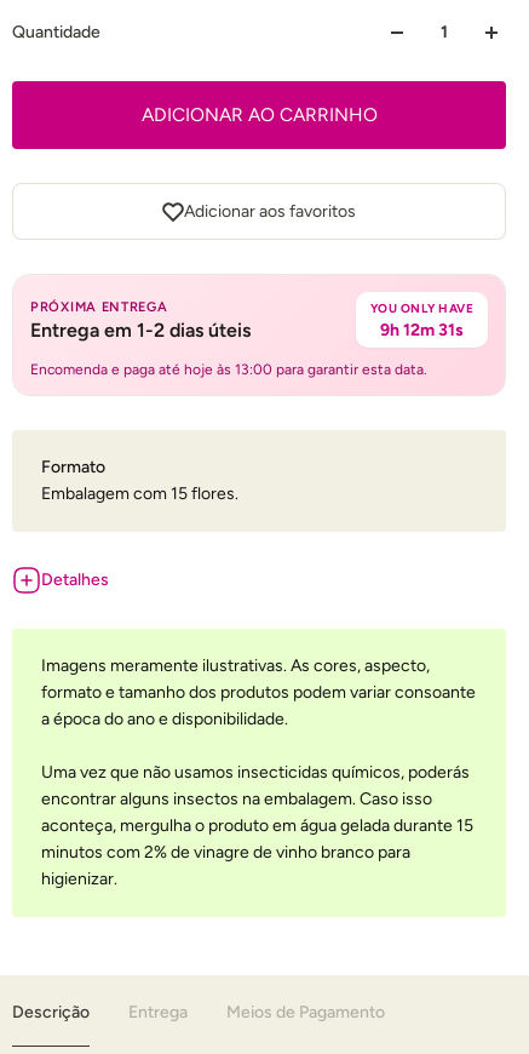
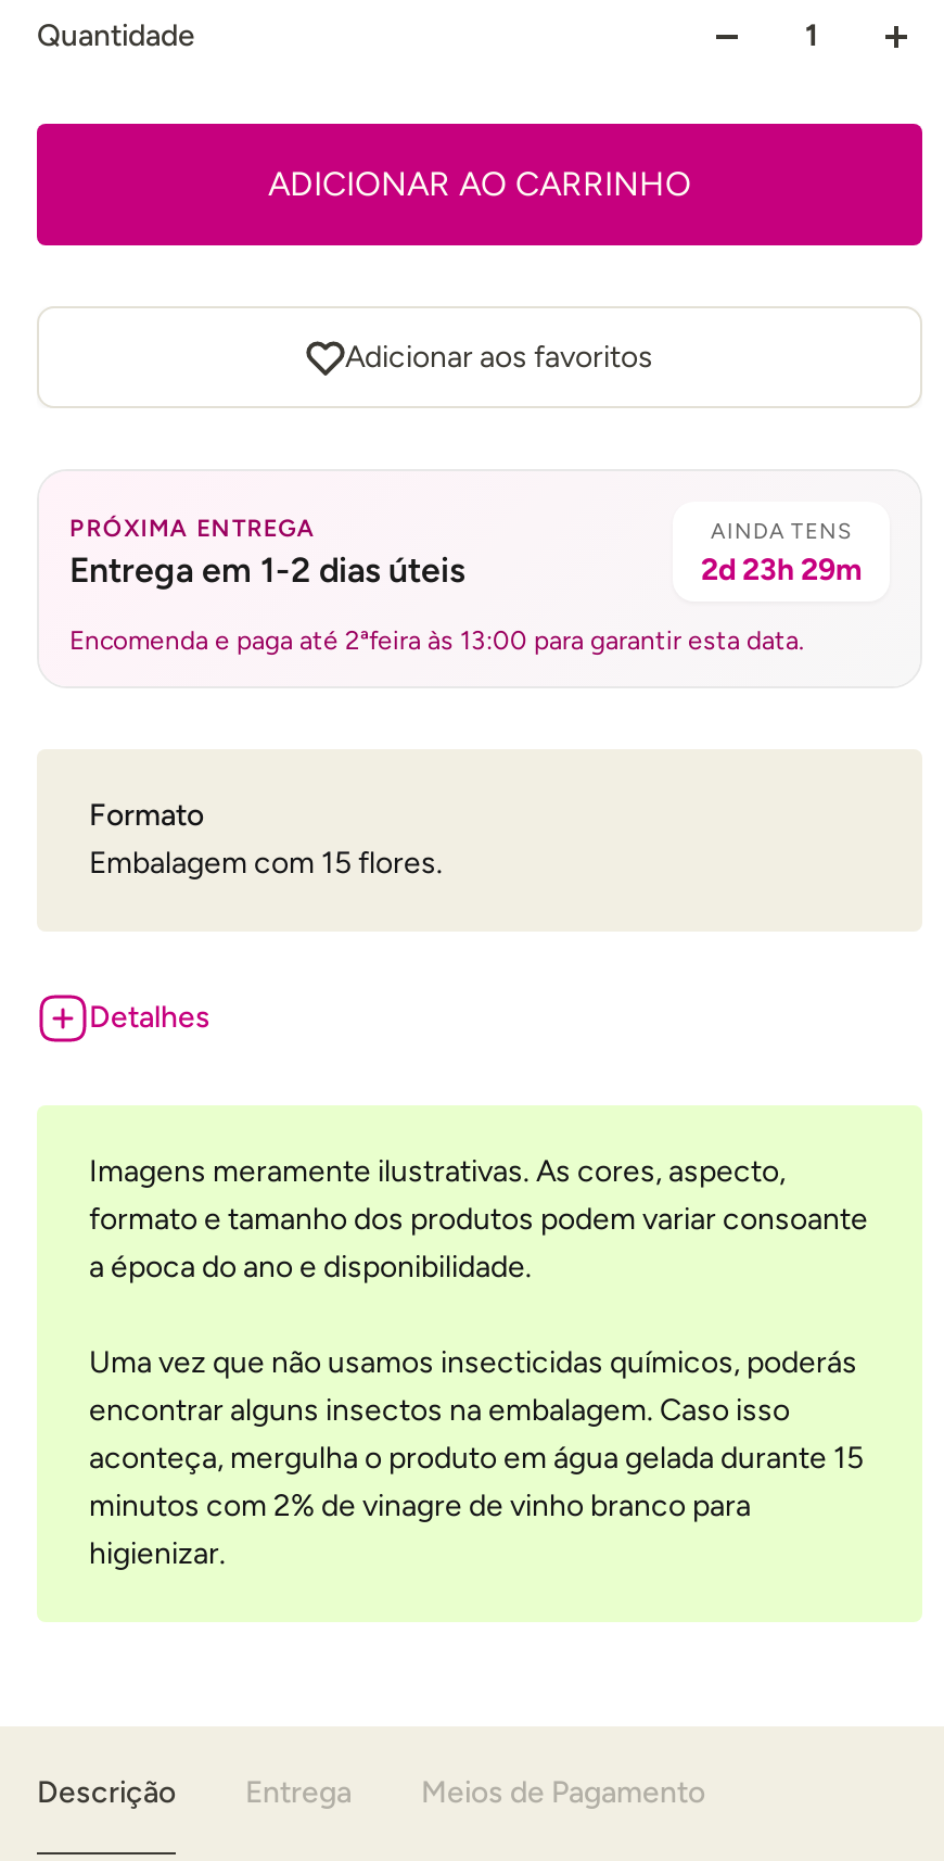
- YOU ONLY HAVE
- 9h 12m 31s
+ AINDA TENS
+ 2d 23h 29m

- Encomenda e paga até hoje às 13:00 para garantir esta data.
+ Encomenda e paga até 2ªfeira às 13:00 para garantir esta data.
